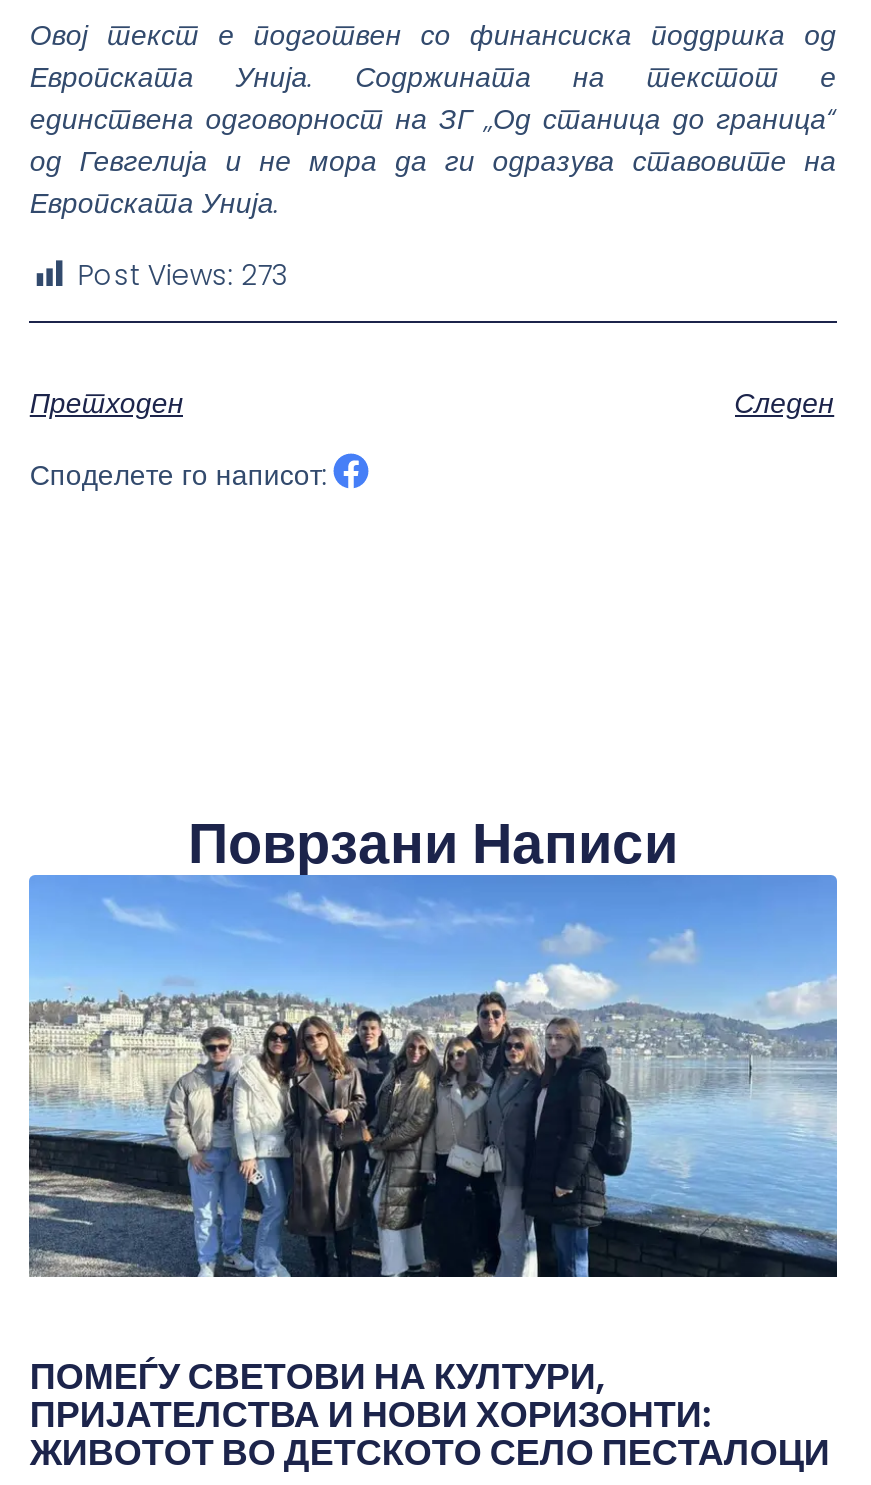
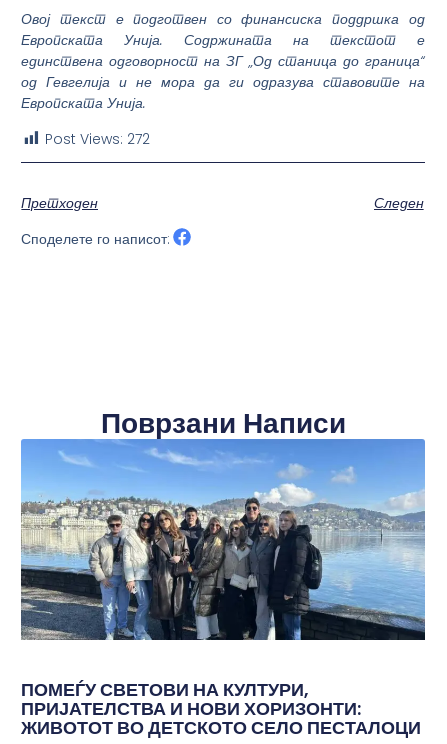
- Post Views: 273
+ Post Views: 272
